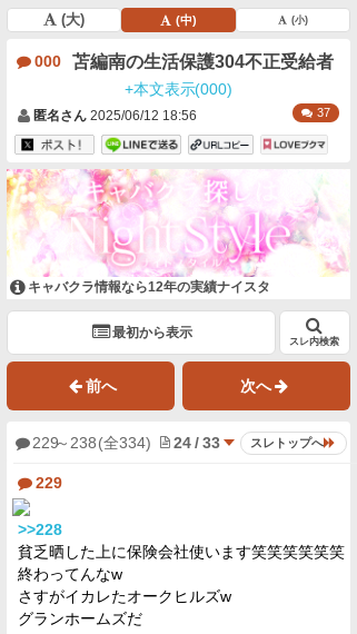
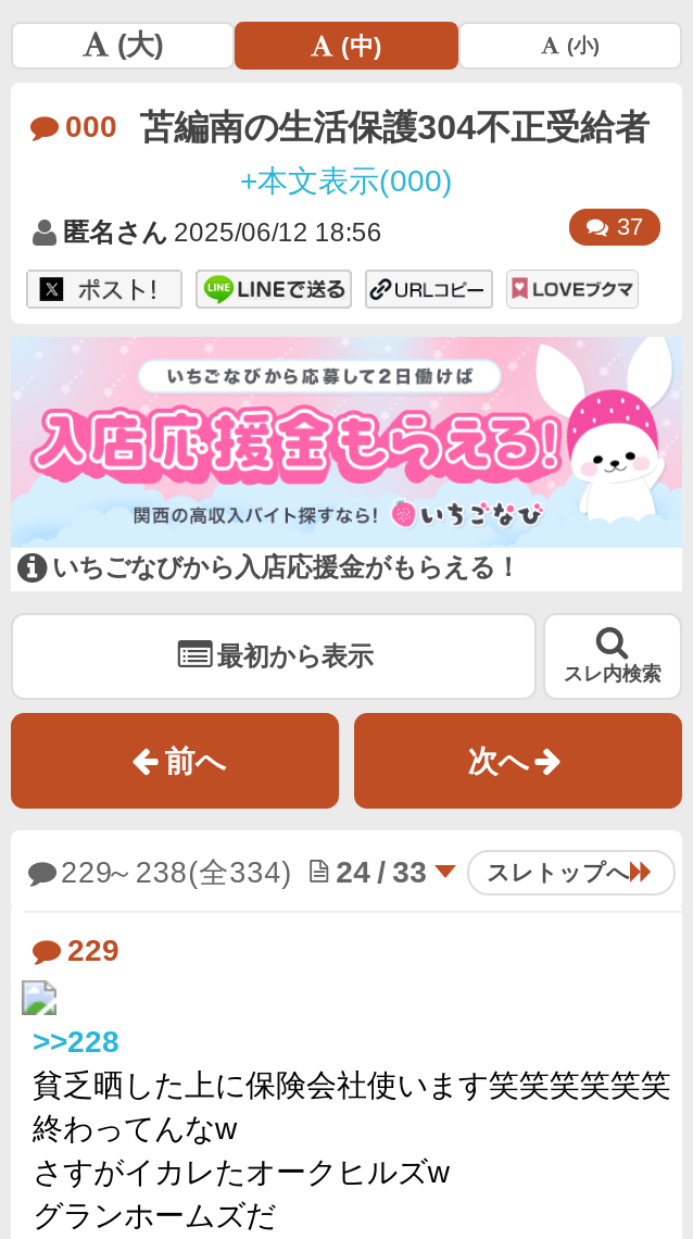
- [image]
- キャバクラ情報なら12年の実績ナイスタ
+ [image]
+ いちごなびから入店応援金がもらえる！
